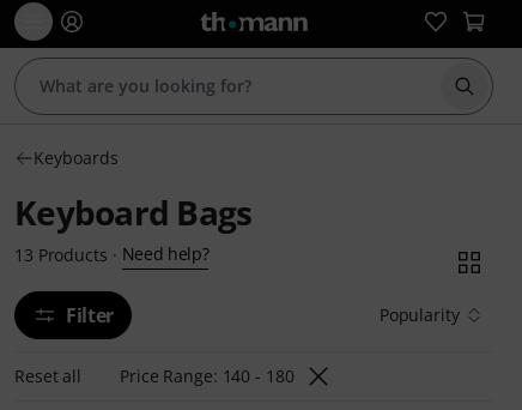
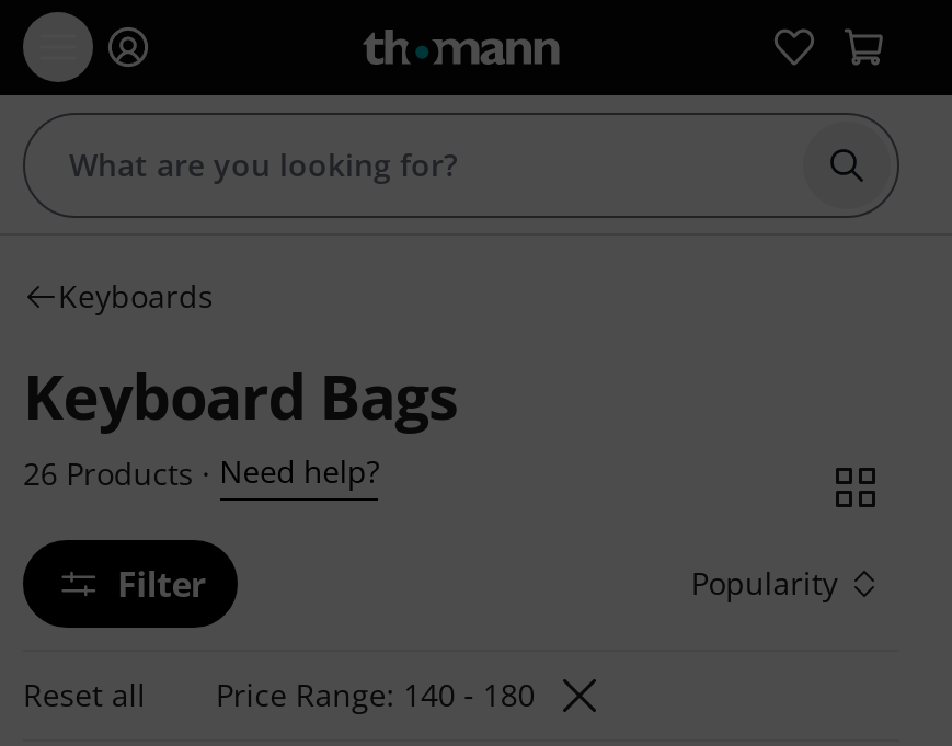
- 13 Products · Need help?
+ 26 Products · Need help?
